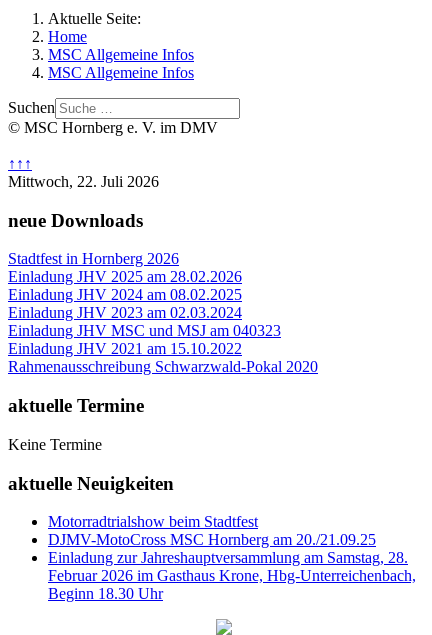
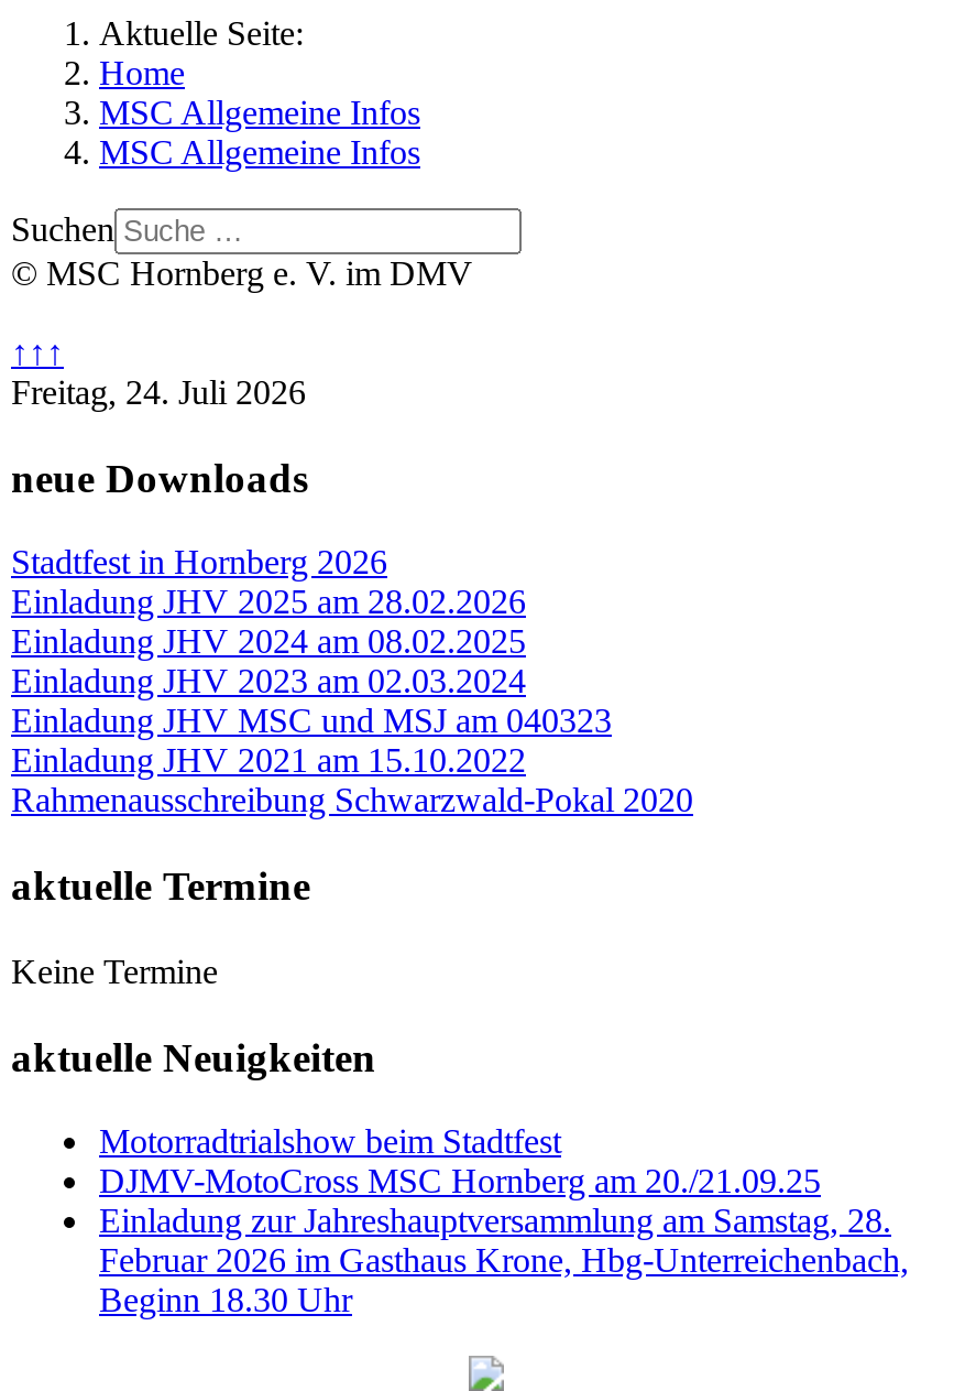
- Mittwoch, 22. Juli 2026
+ Freitag, 24. Juli 2026
